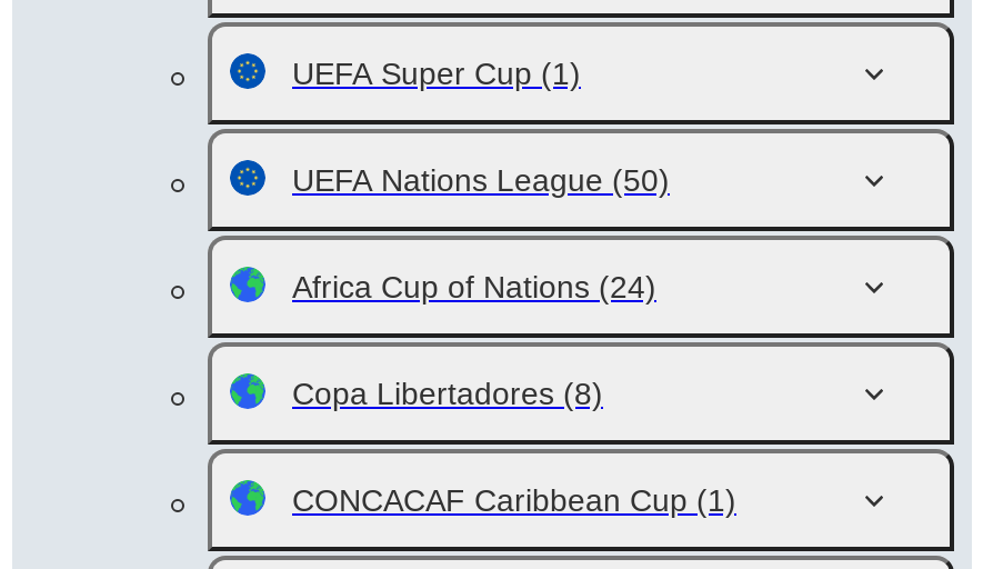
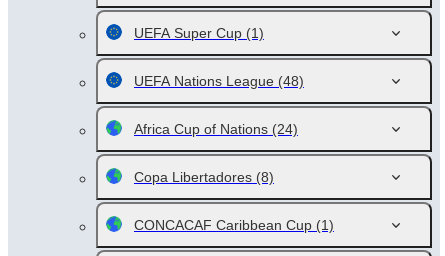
- UEFA Nations League (50)
+ UEFA Nations League (48)
